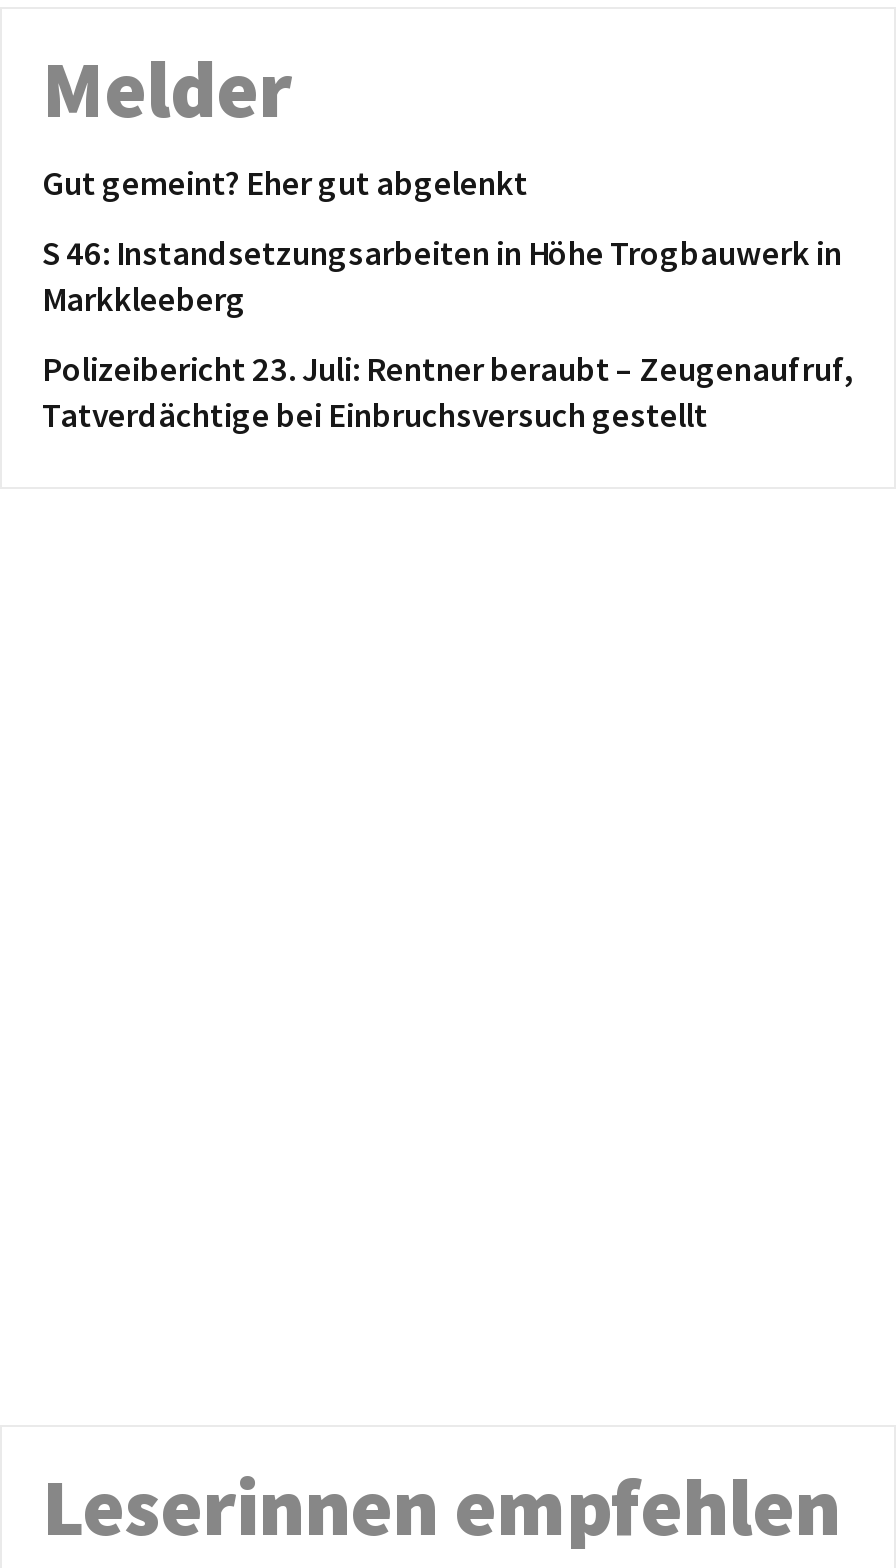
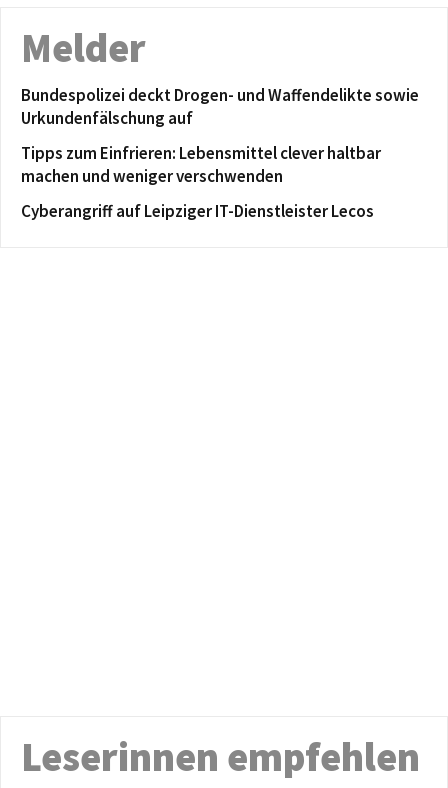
- Gut gemeint? Eher gut abgelenkt
+ Bundespolizei deckt Drogen- und Waffendelikte sowie
+ Urkundenfälschung auf

- S 46: Instandsetzungsarbeiten in Höhe Trogbauwerk in
- Markkleeberg
+ Tipps zum Einfrieren: Lebensmittel clever haltbar
+ machen und weniger verschwenden

- Polizeibericht 23. Juli: Rentner beraubt – Zeugenaufruf,
- Tatverdächtige bei Einbruchsversuch gestellt
+ Cyberangriff auf Leipziger IT-Dienstleister Lecos
